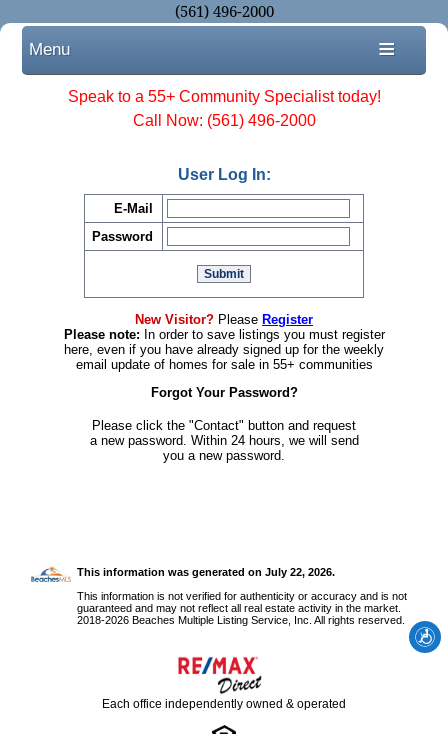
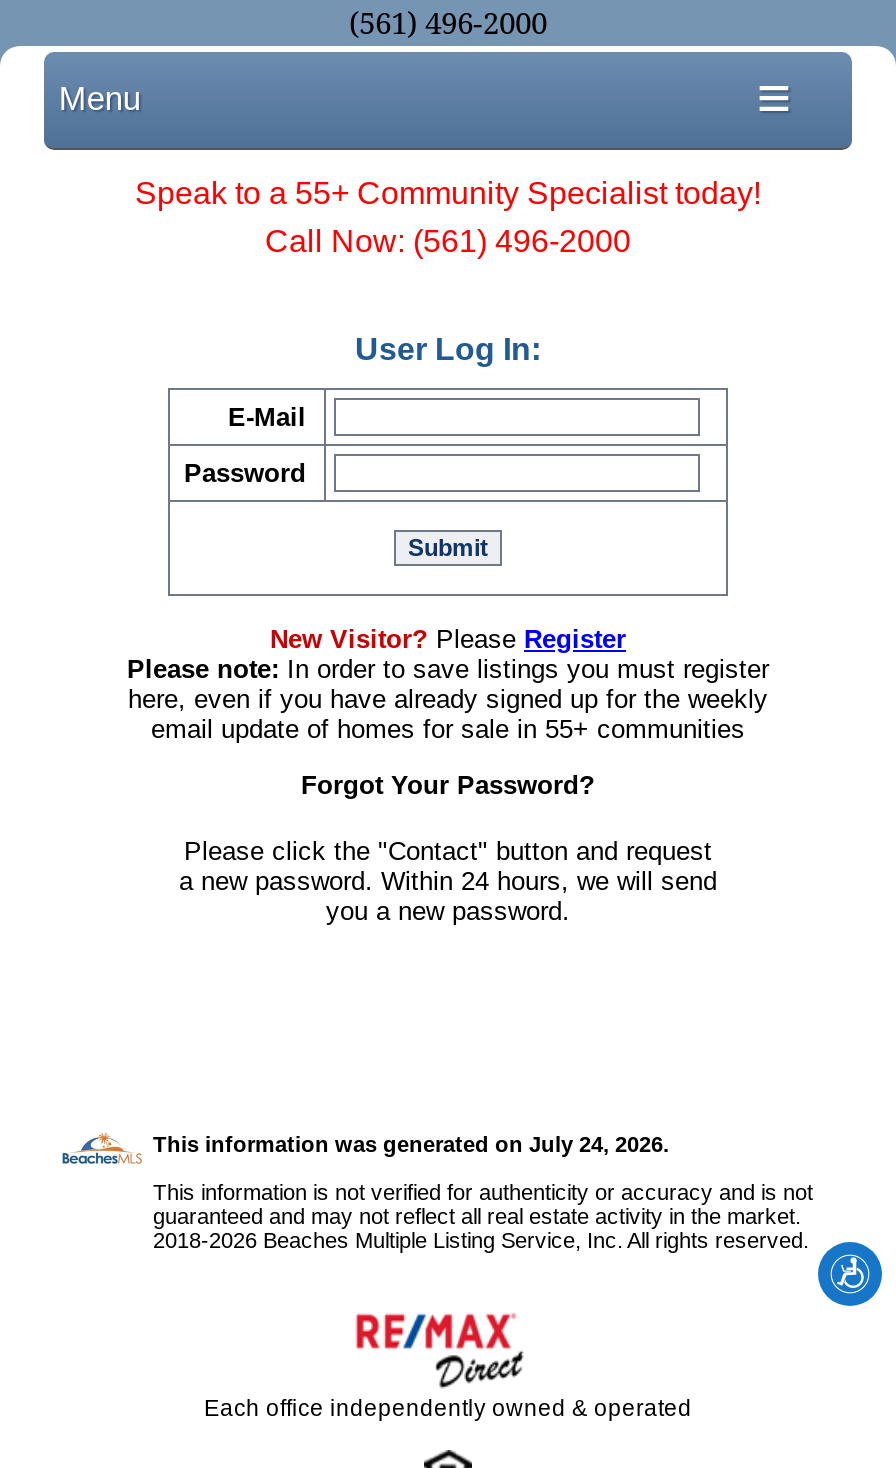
- This information was generated on July 22, 2026.
+ This information was generated on July 24, 2026.
